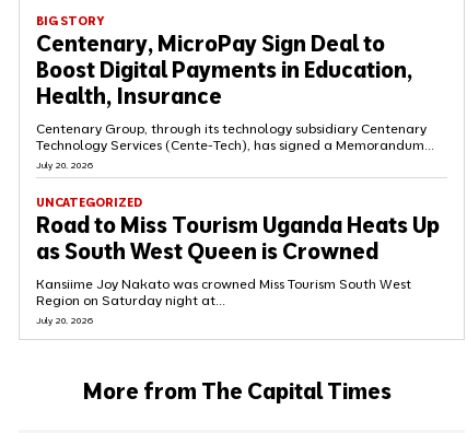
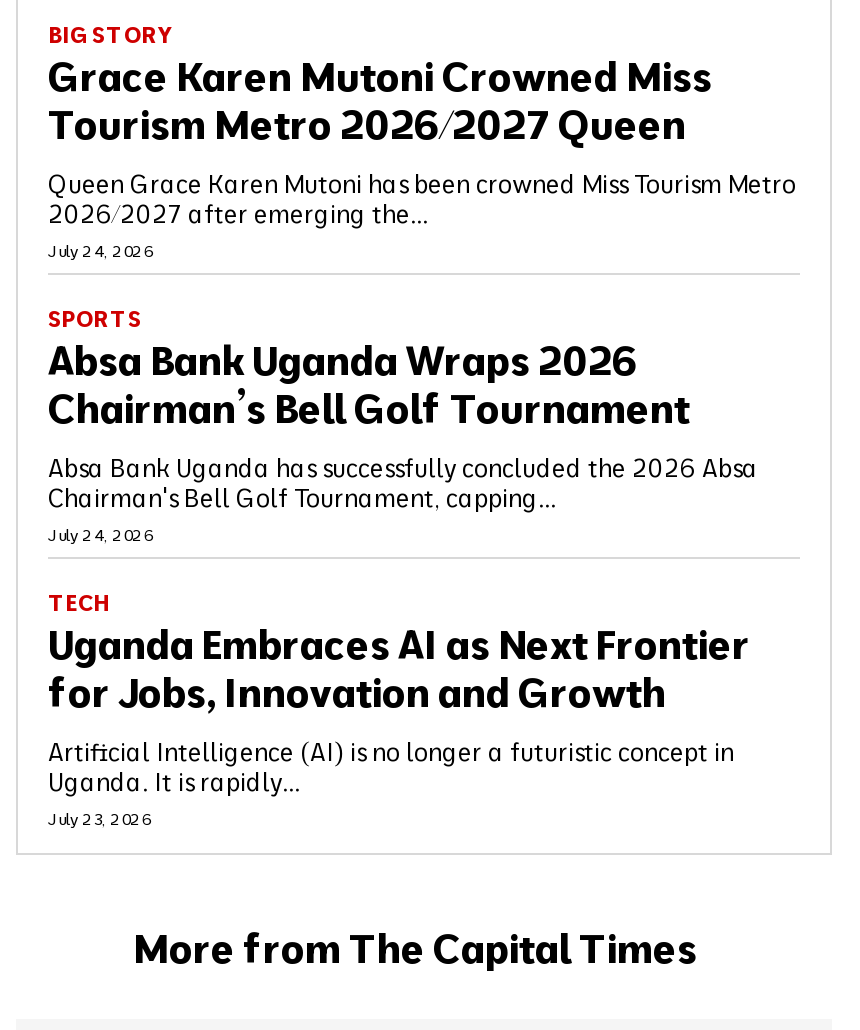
- Centenary, MicroPay Sign Deal to
- Boost Digital Payments in Education,
- Health, Insurance
- Centenary Group, through its technology subsidiary Centenary
- Technology Services (Cente-Tech), has signed a Memorandum...
- July 20, 2026
- UNCATEGORIZED
- Road to Miss Tourism Uganda Heats Up
- as South West Queen is Crowned
- Kansiime Joy Nakato was crowned Miss Tourism South West
- Region on Saturday night at...
- July 20, 2026
+ Grace Karen Mutoni Crowned Miss
+ Tourism Metro 2026/2027 Queen
+ Queen Grace Karen Mutoni has been crowned Miss Tourism Metro
+ 2026/2027 after emerging the...
+ July 24, 2026
+ SPORTS
+ Absa Bank Uganda Wraps 2026
+ Chairman’s Bell Golf Tournament
+ Absa Bank Uganda has successfully concluded the 2026 Absa
+ Chairman's Bell Golf Tournament, capping...
+ July 24, 2026
+ TECH
+ Uganda Embraces AI as Next Frontier
+ for Jobs, Innovation and Growth
+ Artificial Intelligence (AI) is no longer a futuristic concept in
+ Uganda. It is rapidly...
+ July 23, 2026
